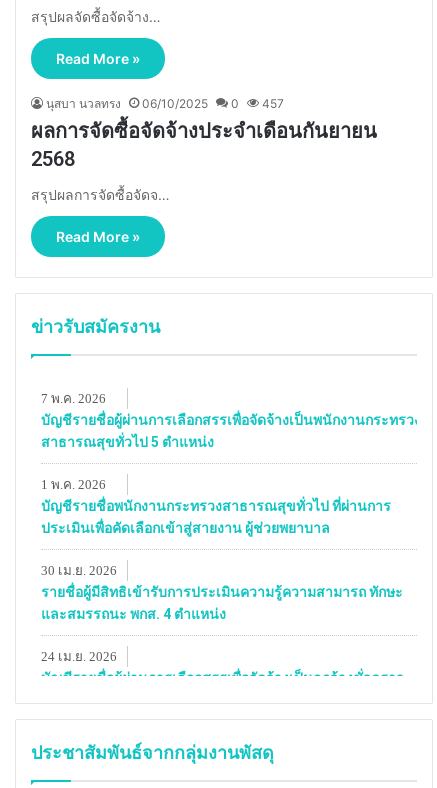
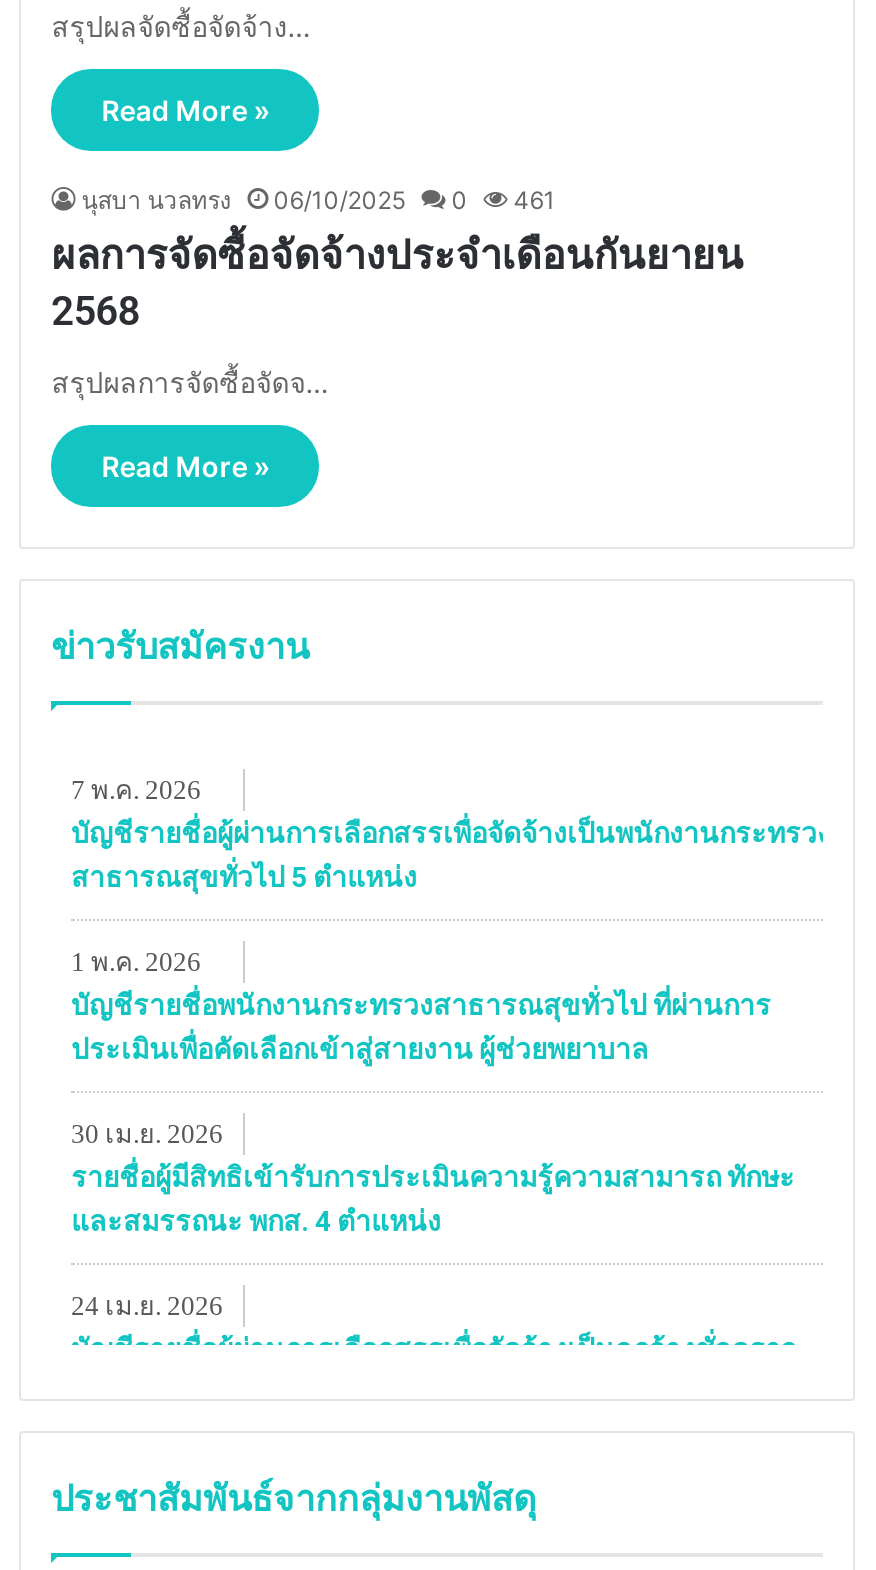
- นุสบา นวลทรง 06/10/2025 0 457
+ นุสบา นวลทรง 06/10/2025 0 461
